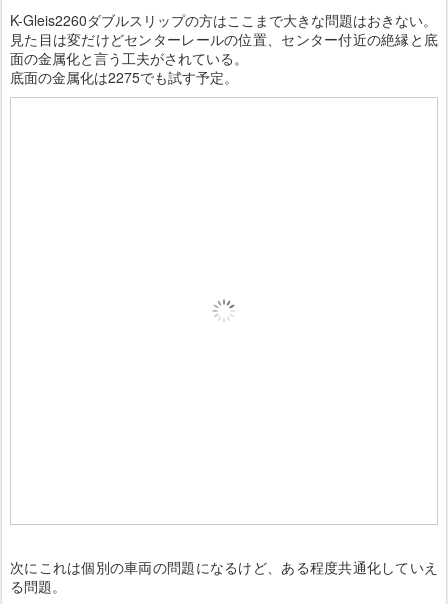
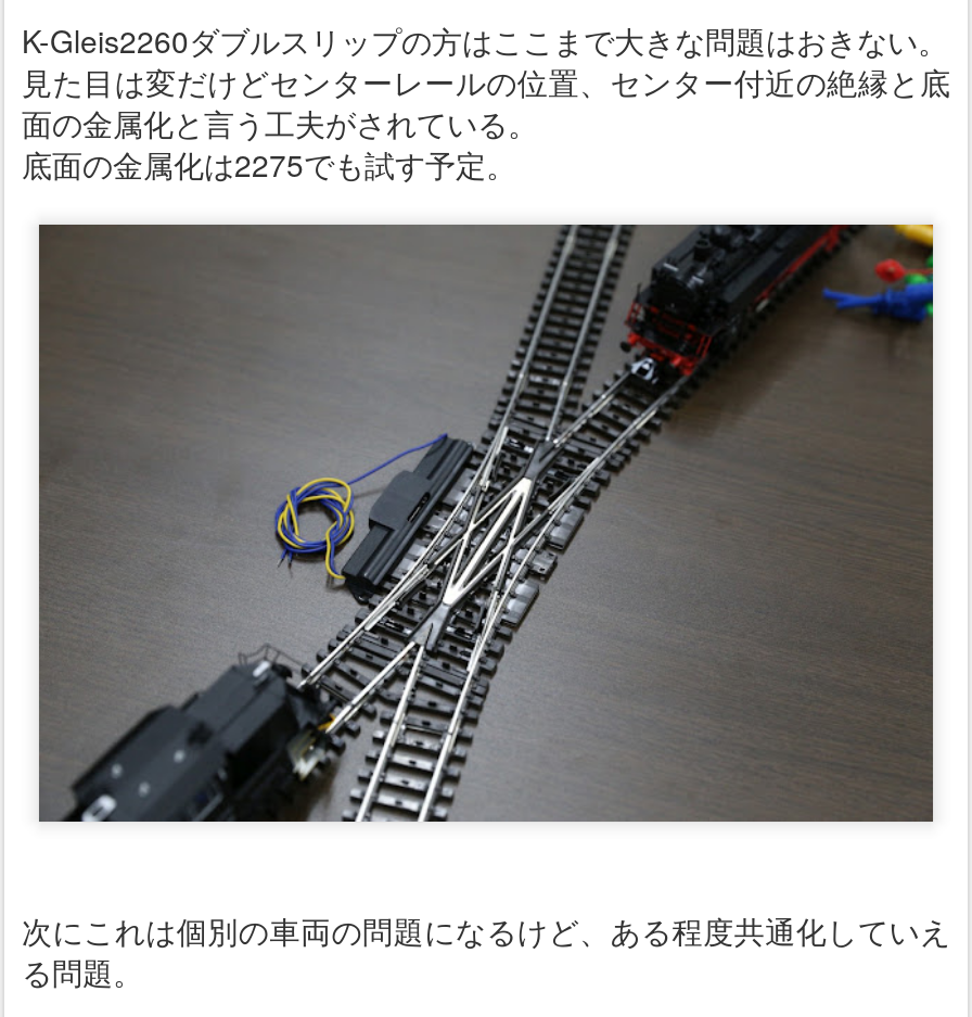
+ [image]
